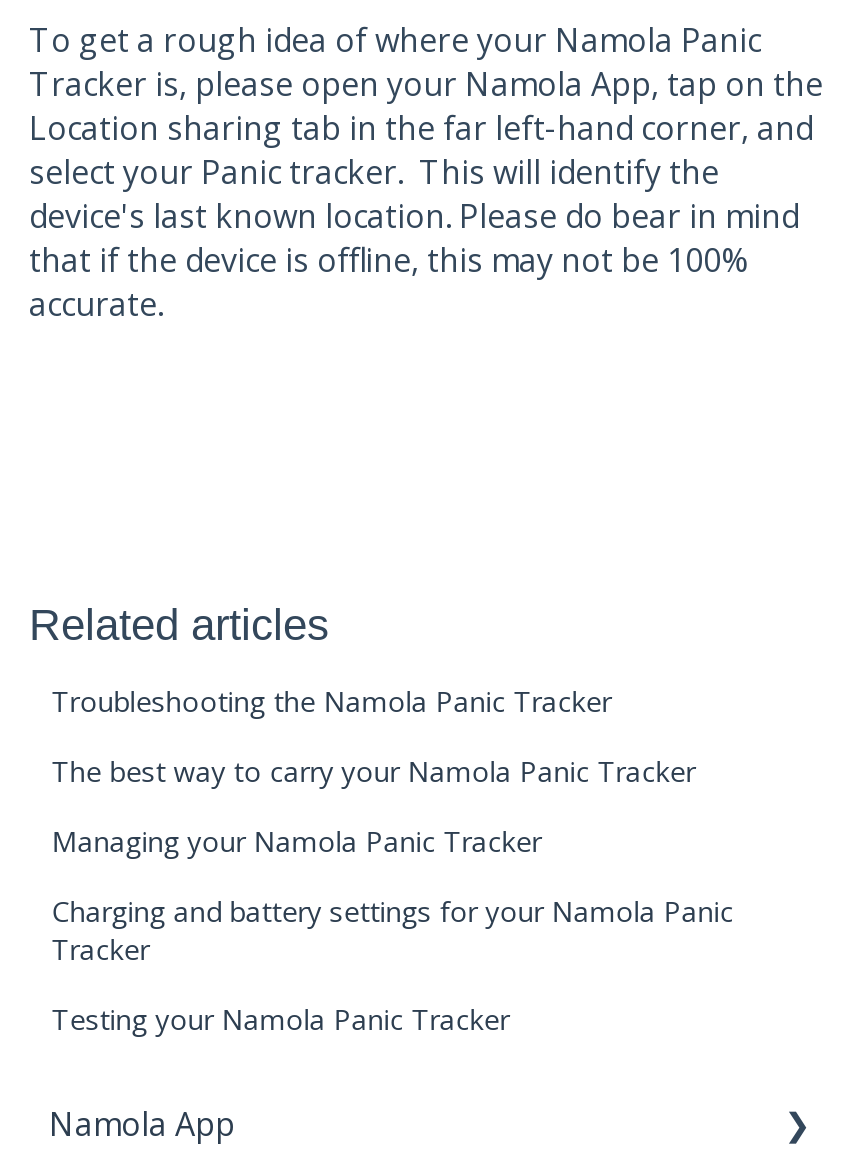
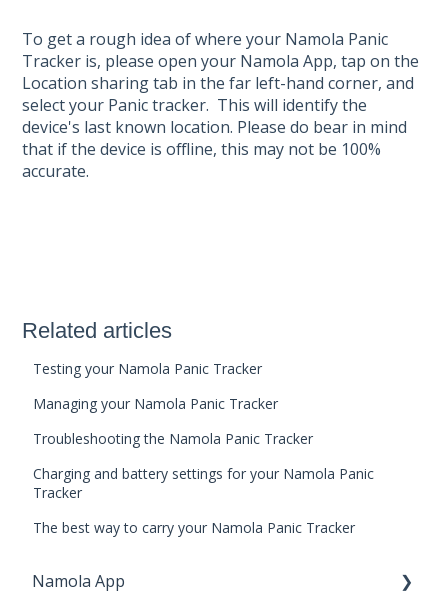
moved down: Troubleshooting the Namola Panic Tracker

moved down: The best way to carry your Namola Panic Tracker

moved up: Managing your Namola Panic Tracker

moved up: Testing your Namola Panic Tracker
